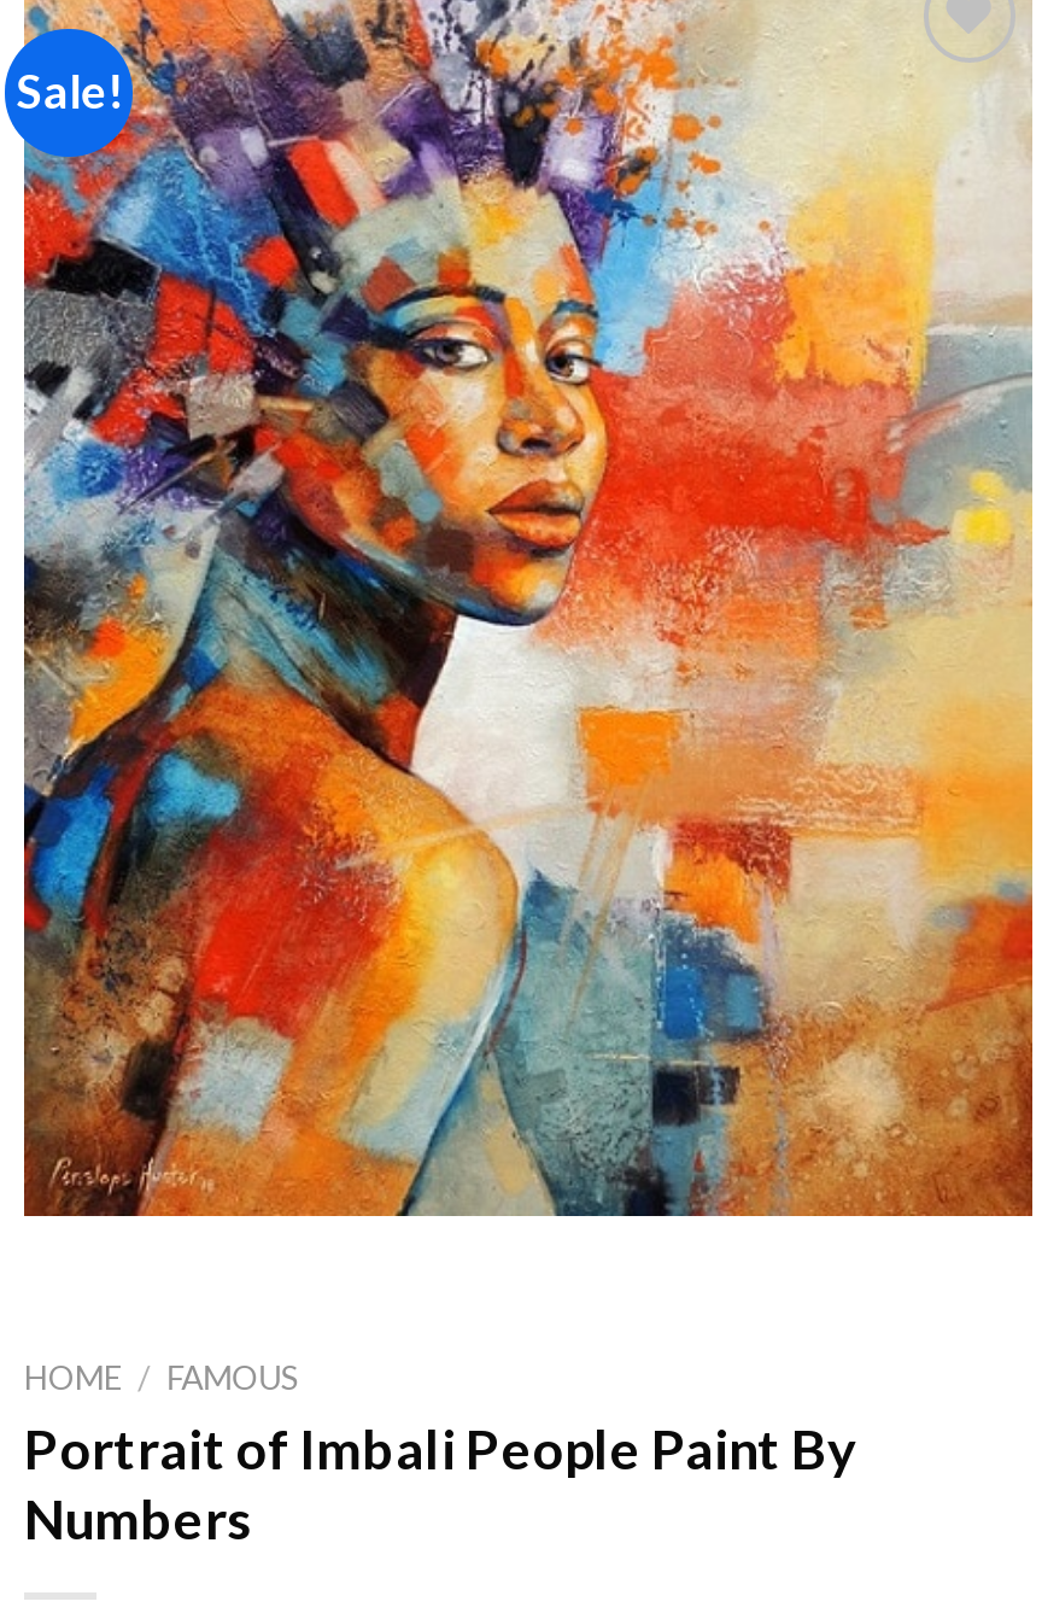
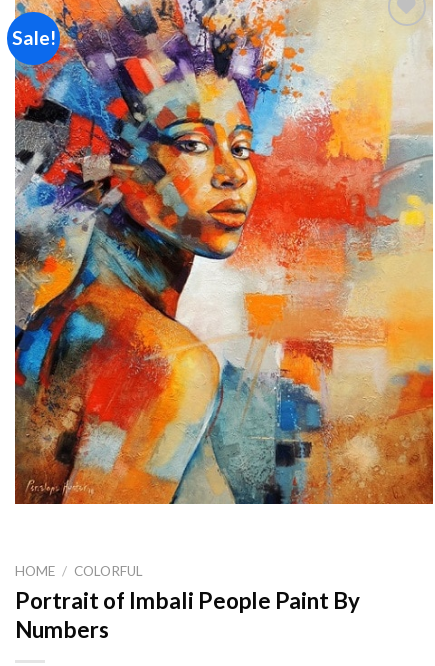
- HOME / FAMOUS
+ HOME / COLORFUL
